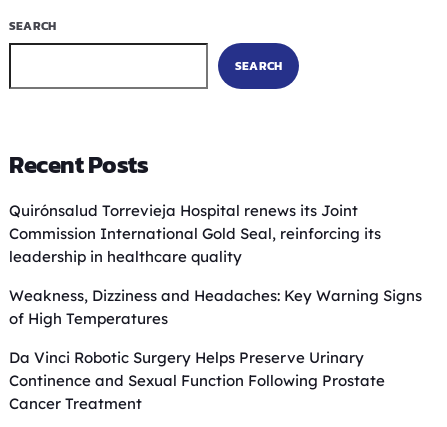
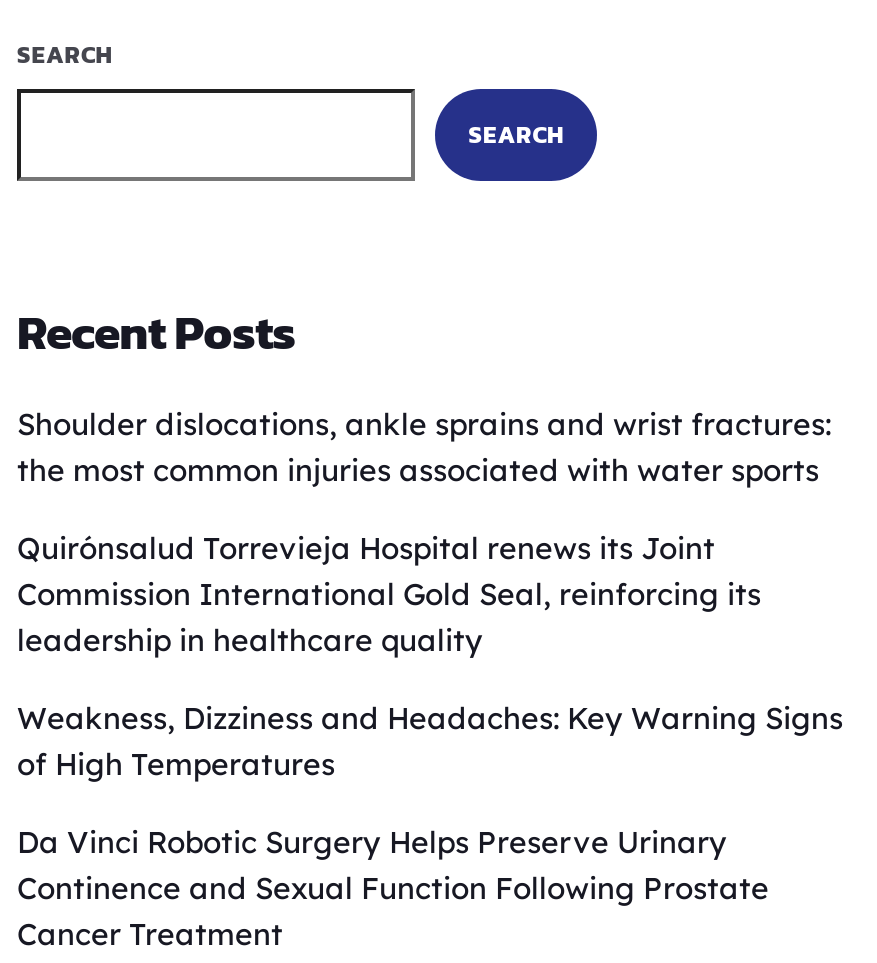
+ Shoulder dislocations, ankle sprains and wrist fractures:
+ the most common injuries associated with water sports
